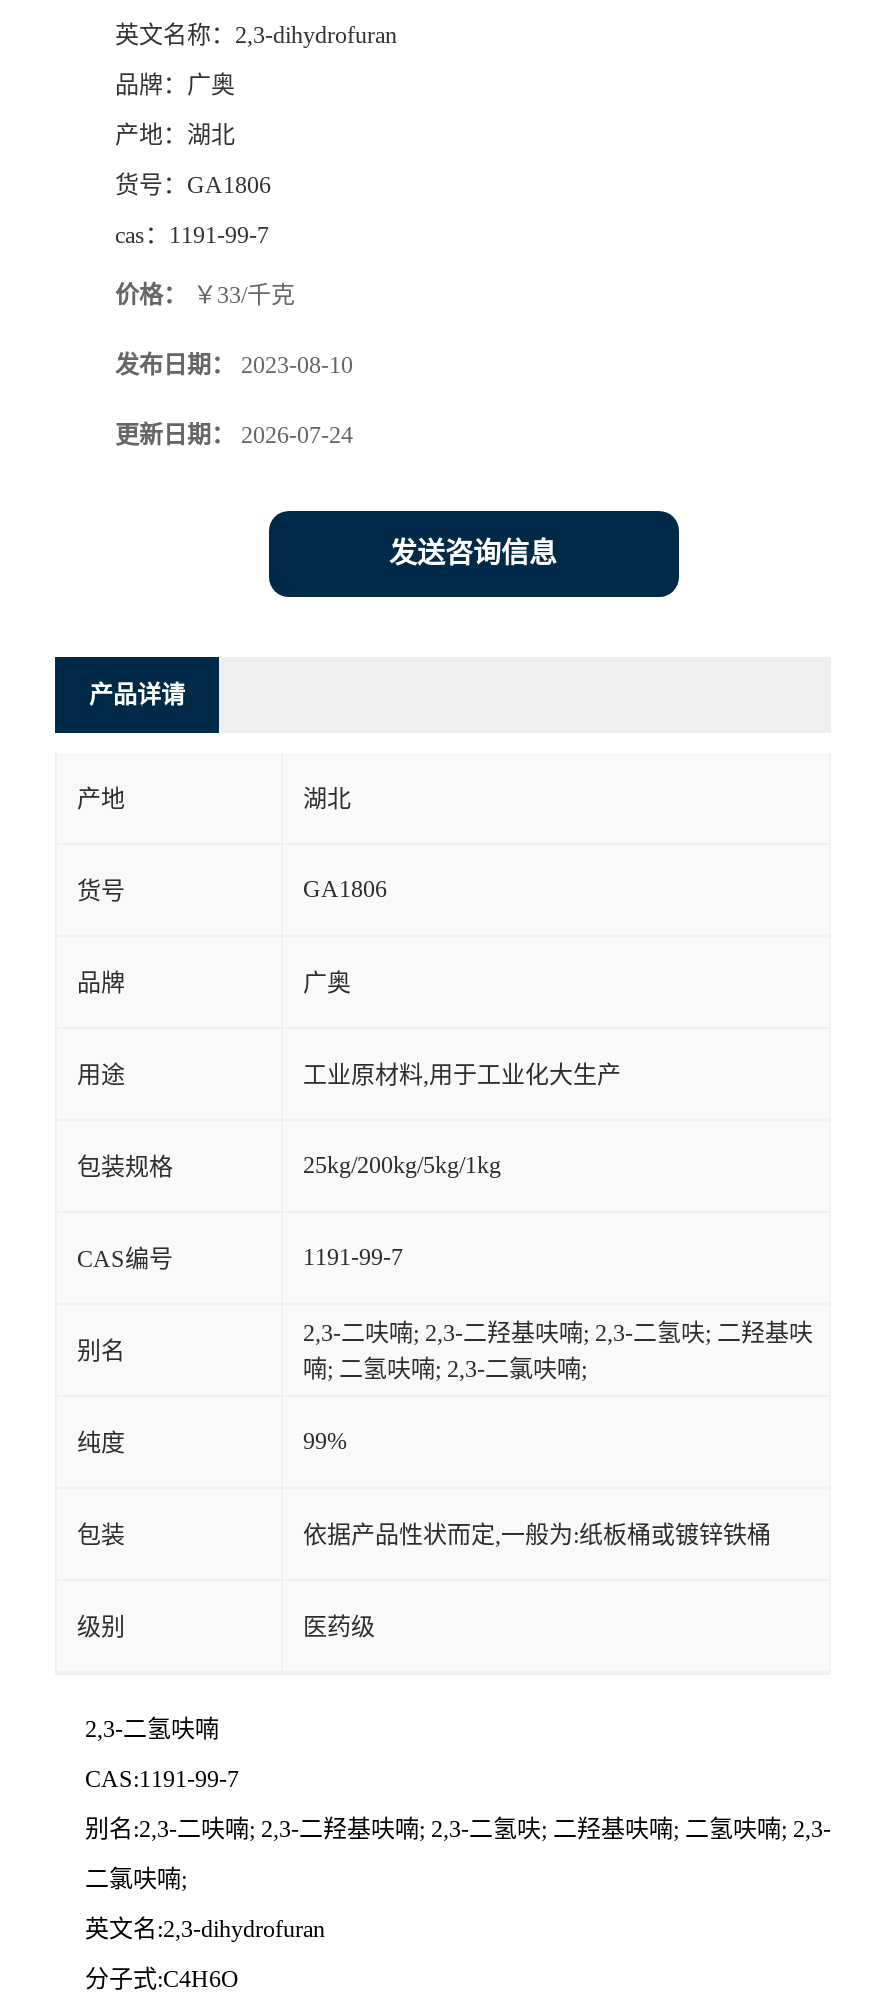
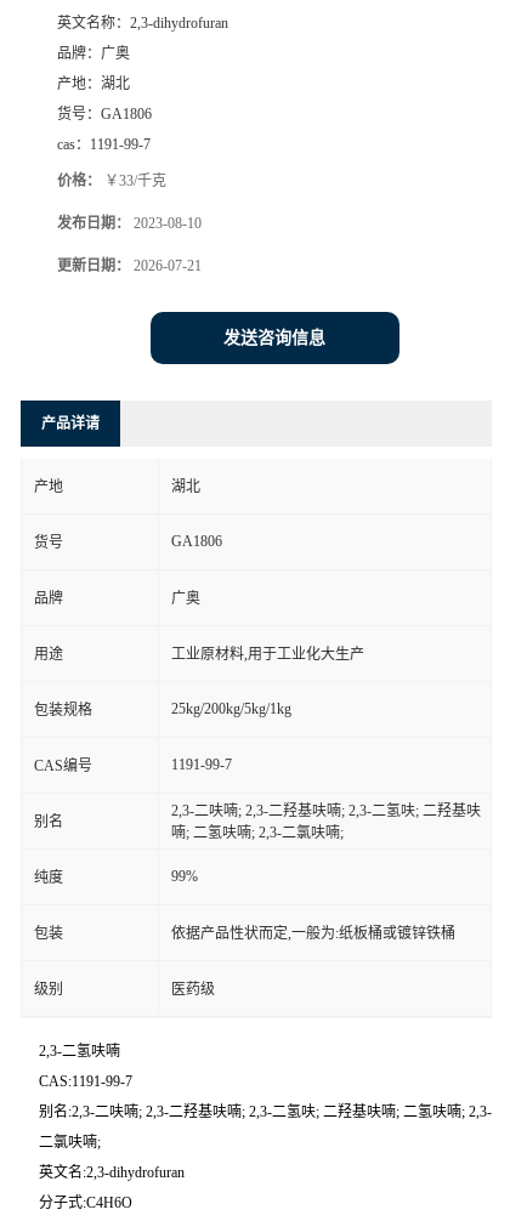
- 更新日期：2026-07-24
+ 更新日期：2026-07-21
